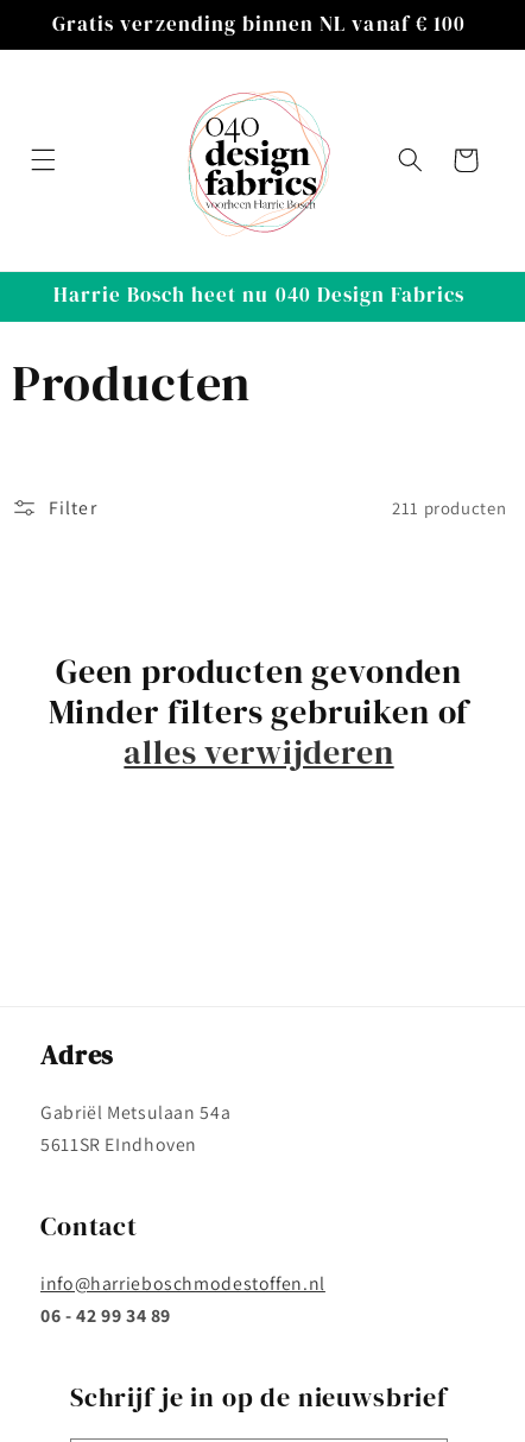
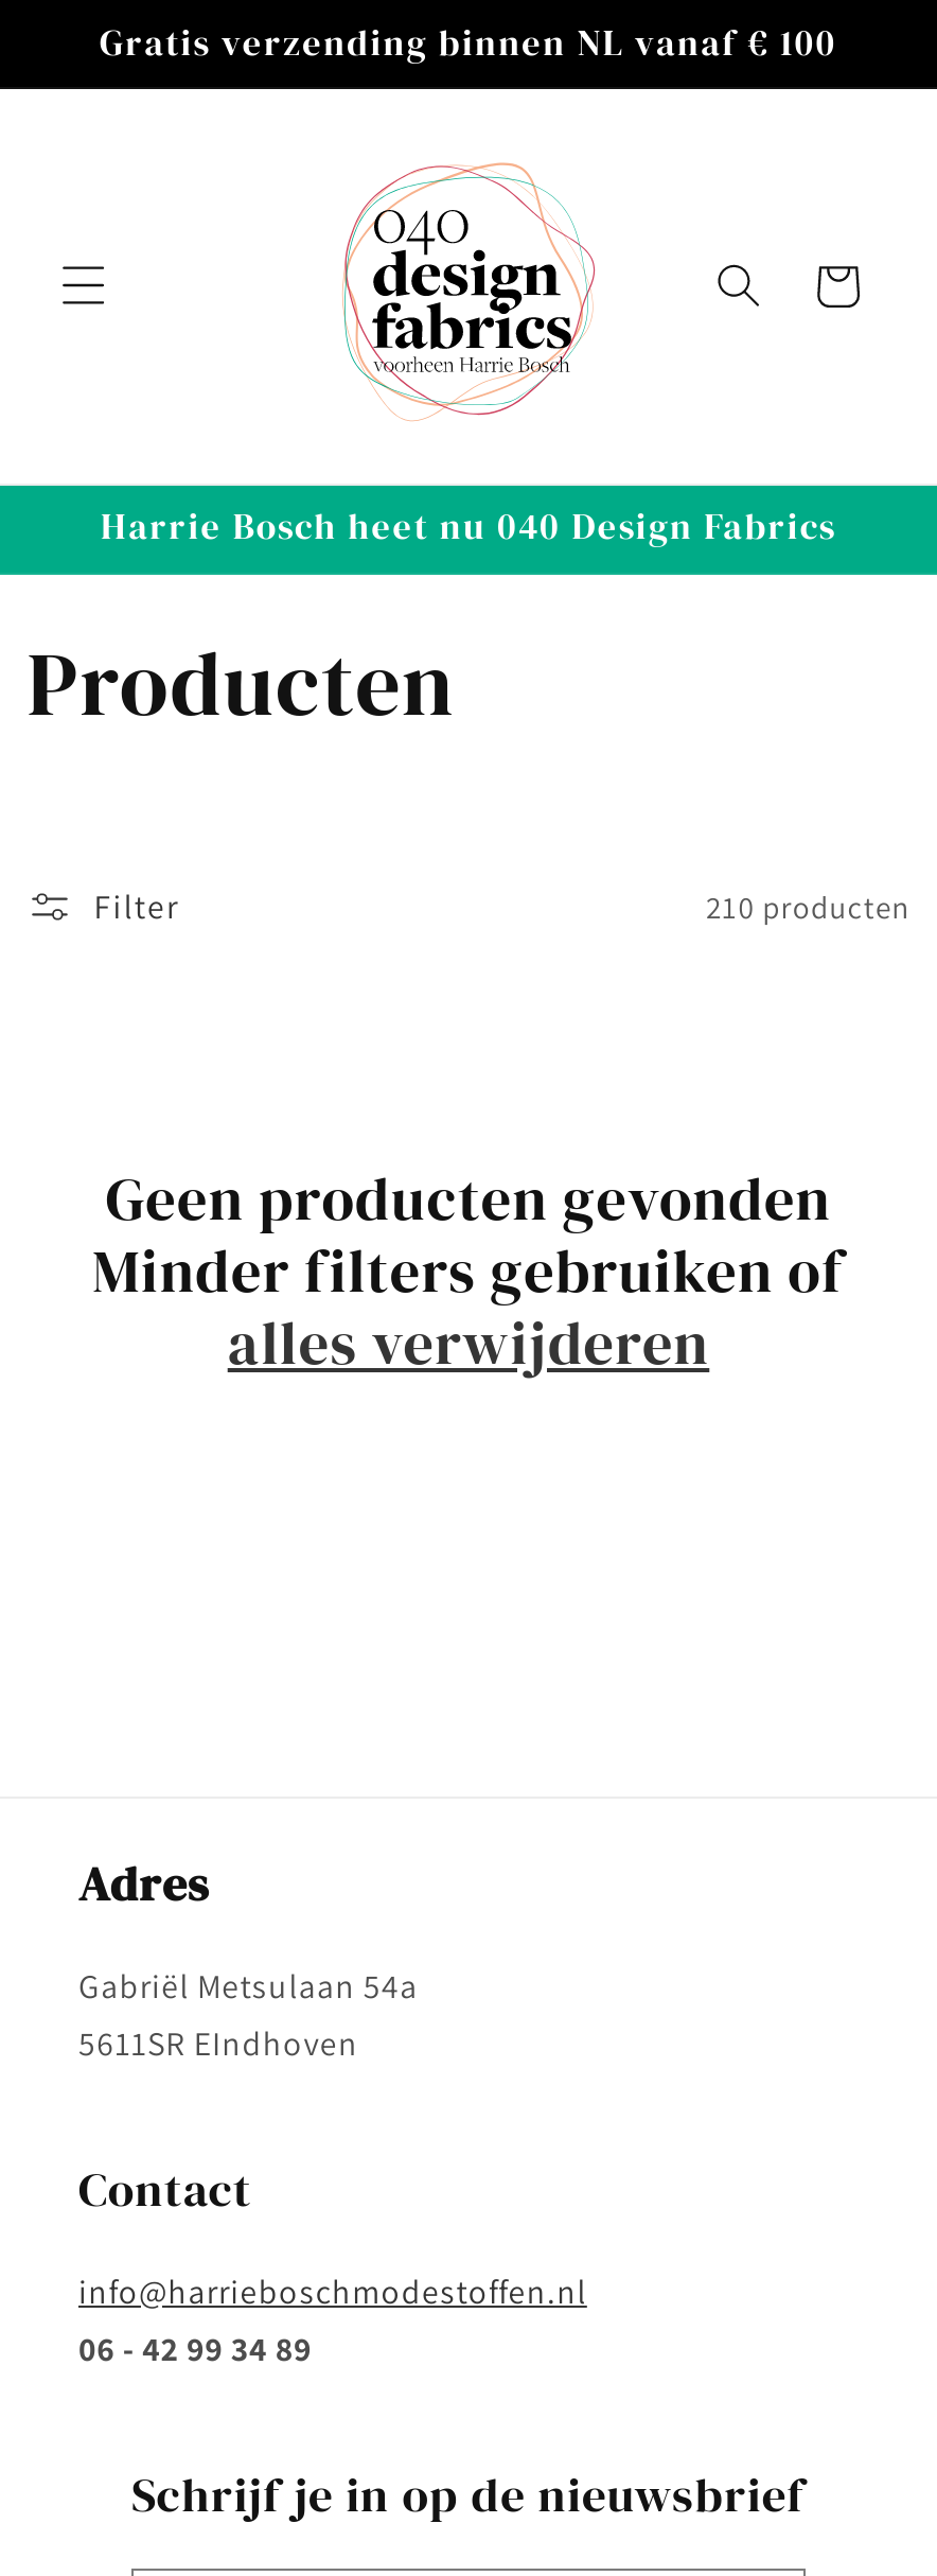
- 211 producten
+ 210 producten
